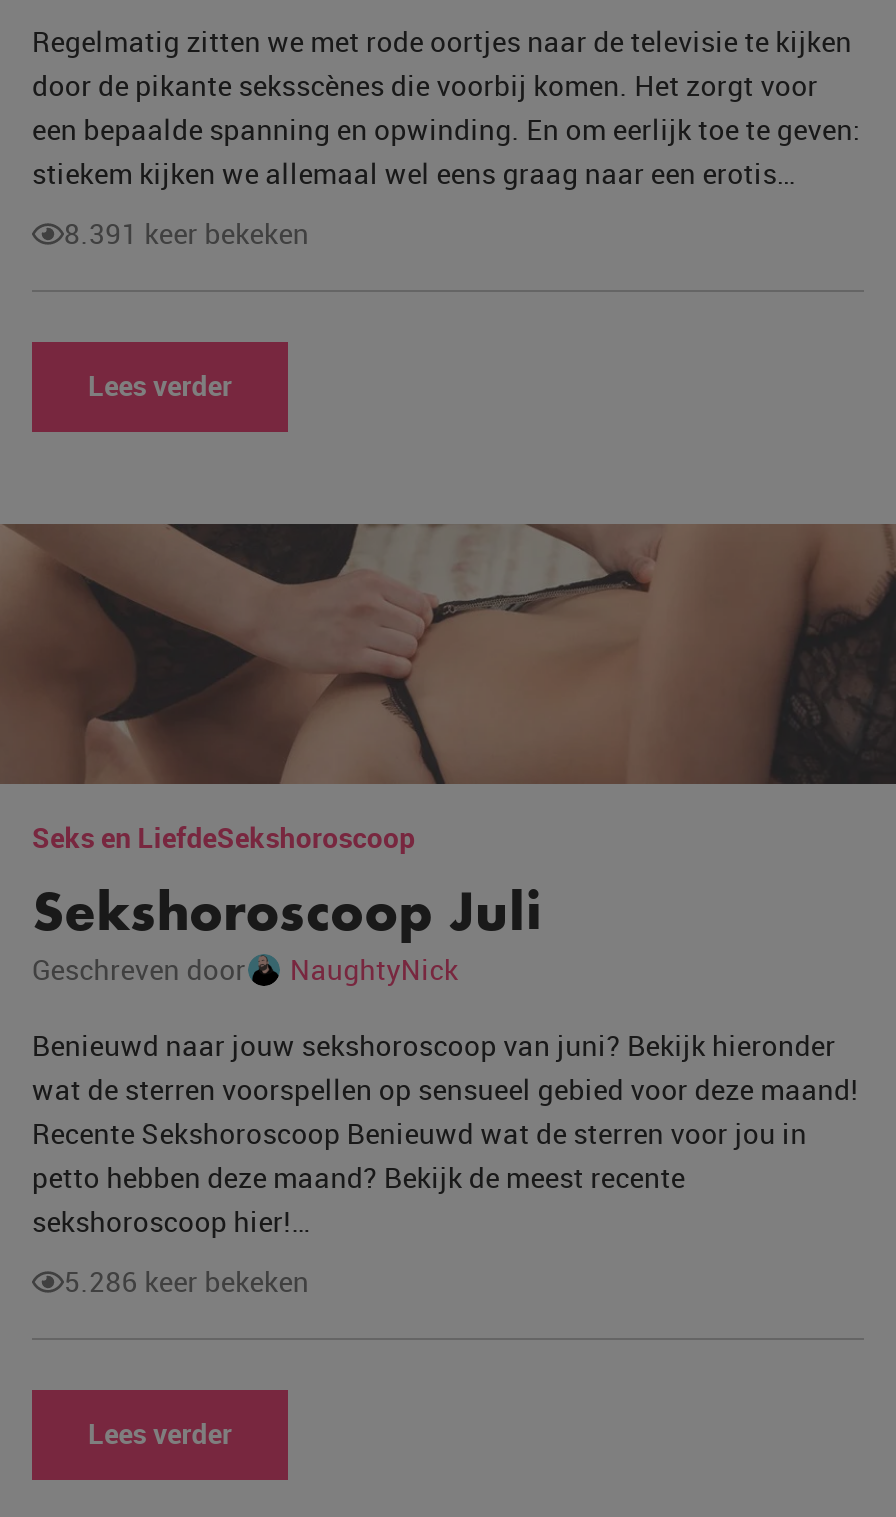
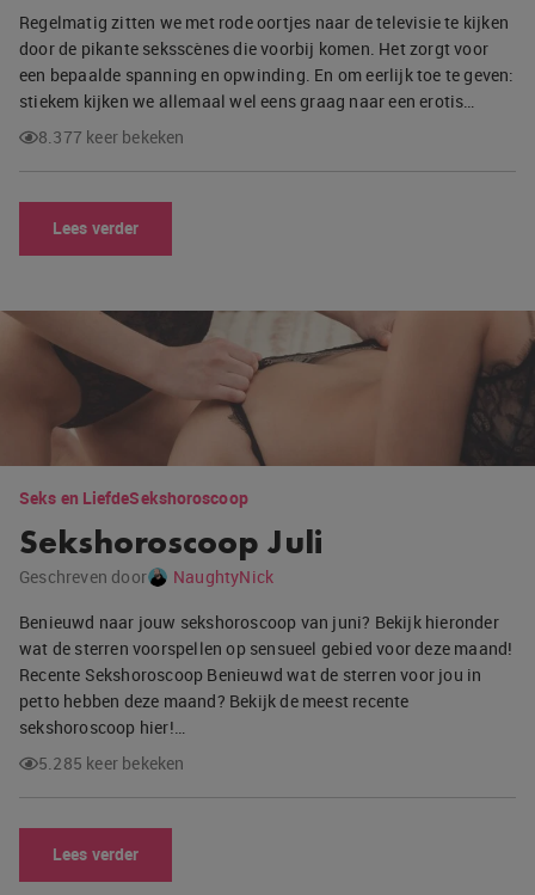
- 8.391 keer bekeken
+ 8.377 keer bekeken

- 5.286 keer bekeken
+ 5.285 keer bekeken
